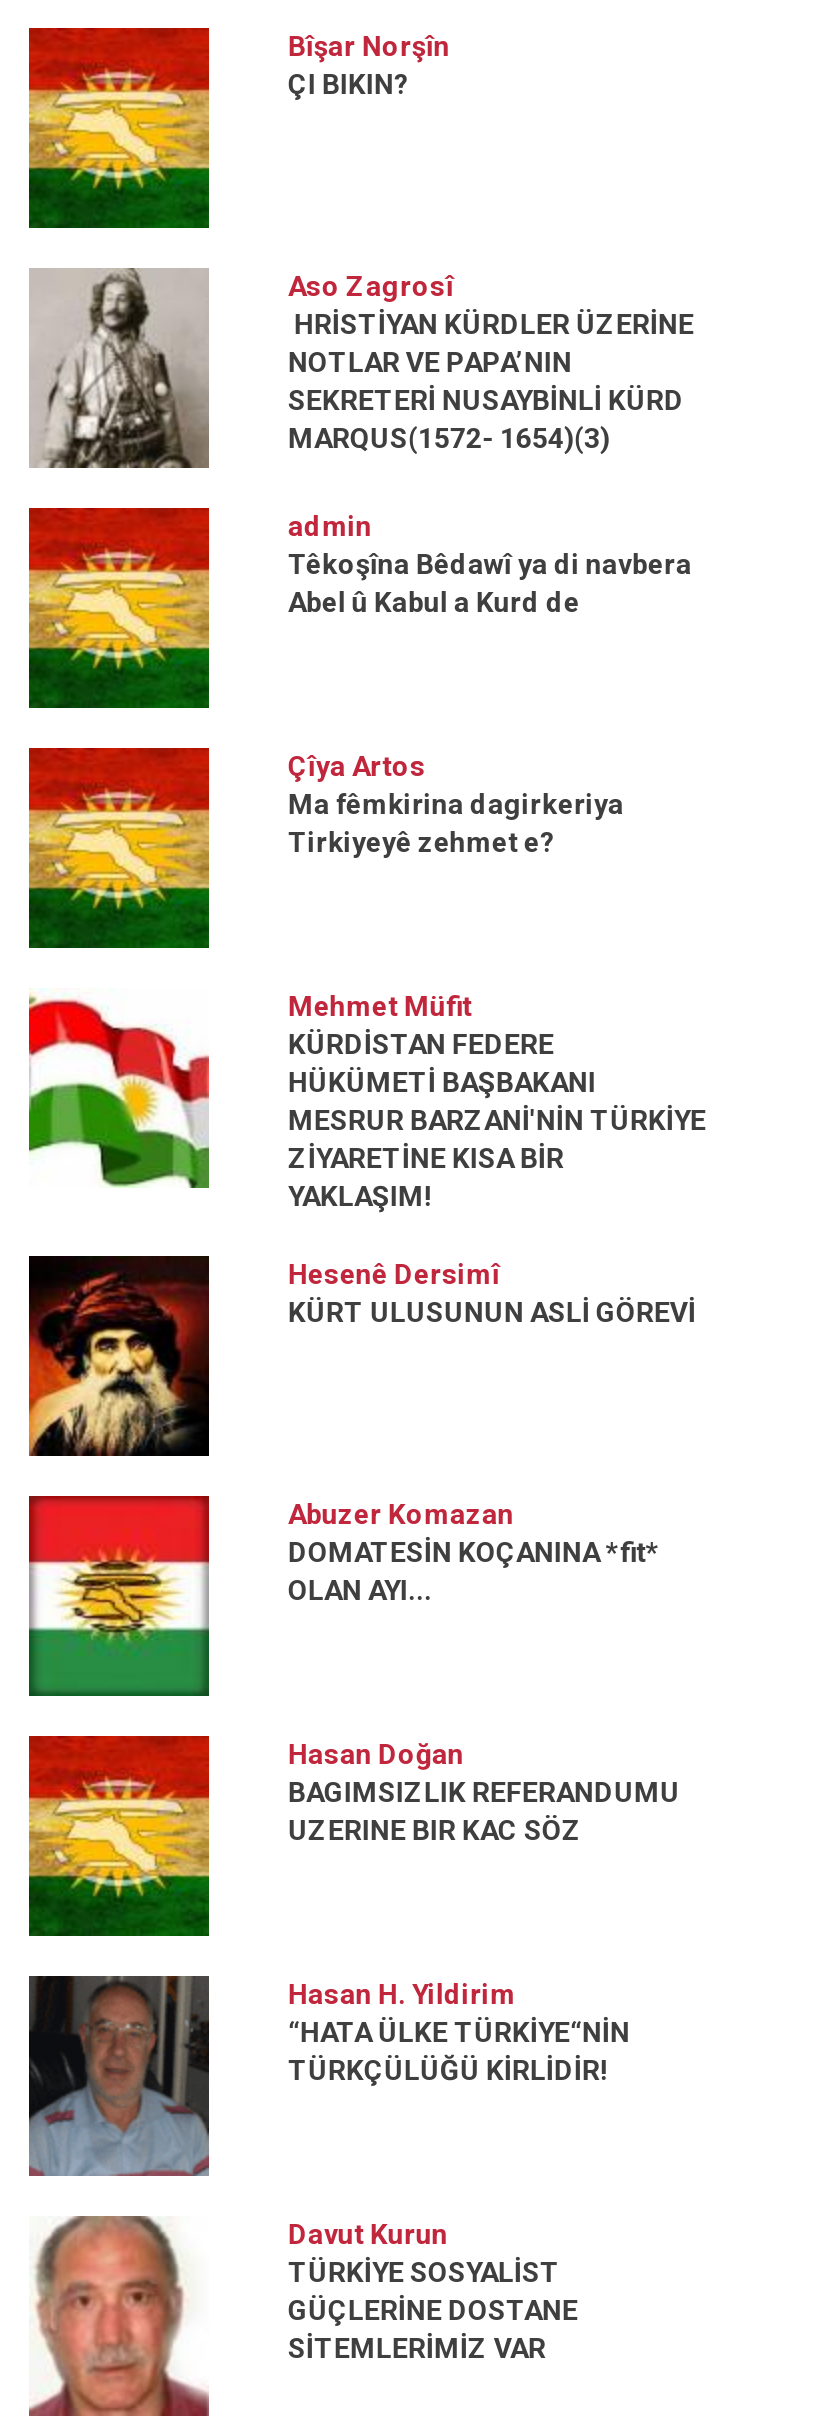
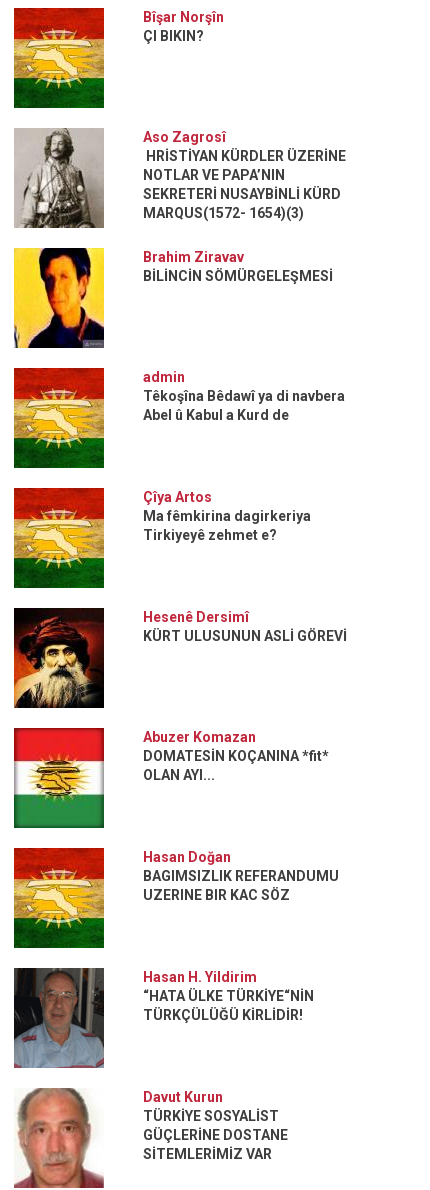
+ [image]
+ Brahim Ziravav
+ BİLİNCİN SÖMÜRGELEŞMESİ

moved down: [image] | admin | Têkoşîna Bêdawî ya di navbera | Abel û Kabul a Kurd de | Çîya Artos | Ma fêmkirina dagirkeriya | Tirkiyeyê zehmet e?

- [image]
- Mehmet Müfit
- KÜRDİSTAN FEDERE
- HÜKÜMETİ BAŞBAKANI
- MESRUR BARZANİ'NİN TÜRKİYE
- ZİYARETİNE KISA BİR
- YAKLAŞIM!
